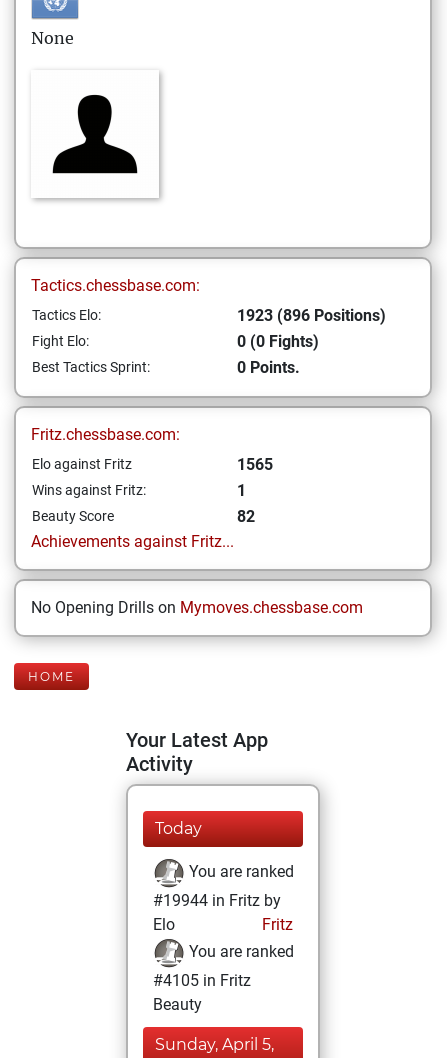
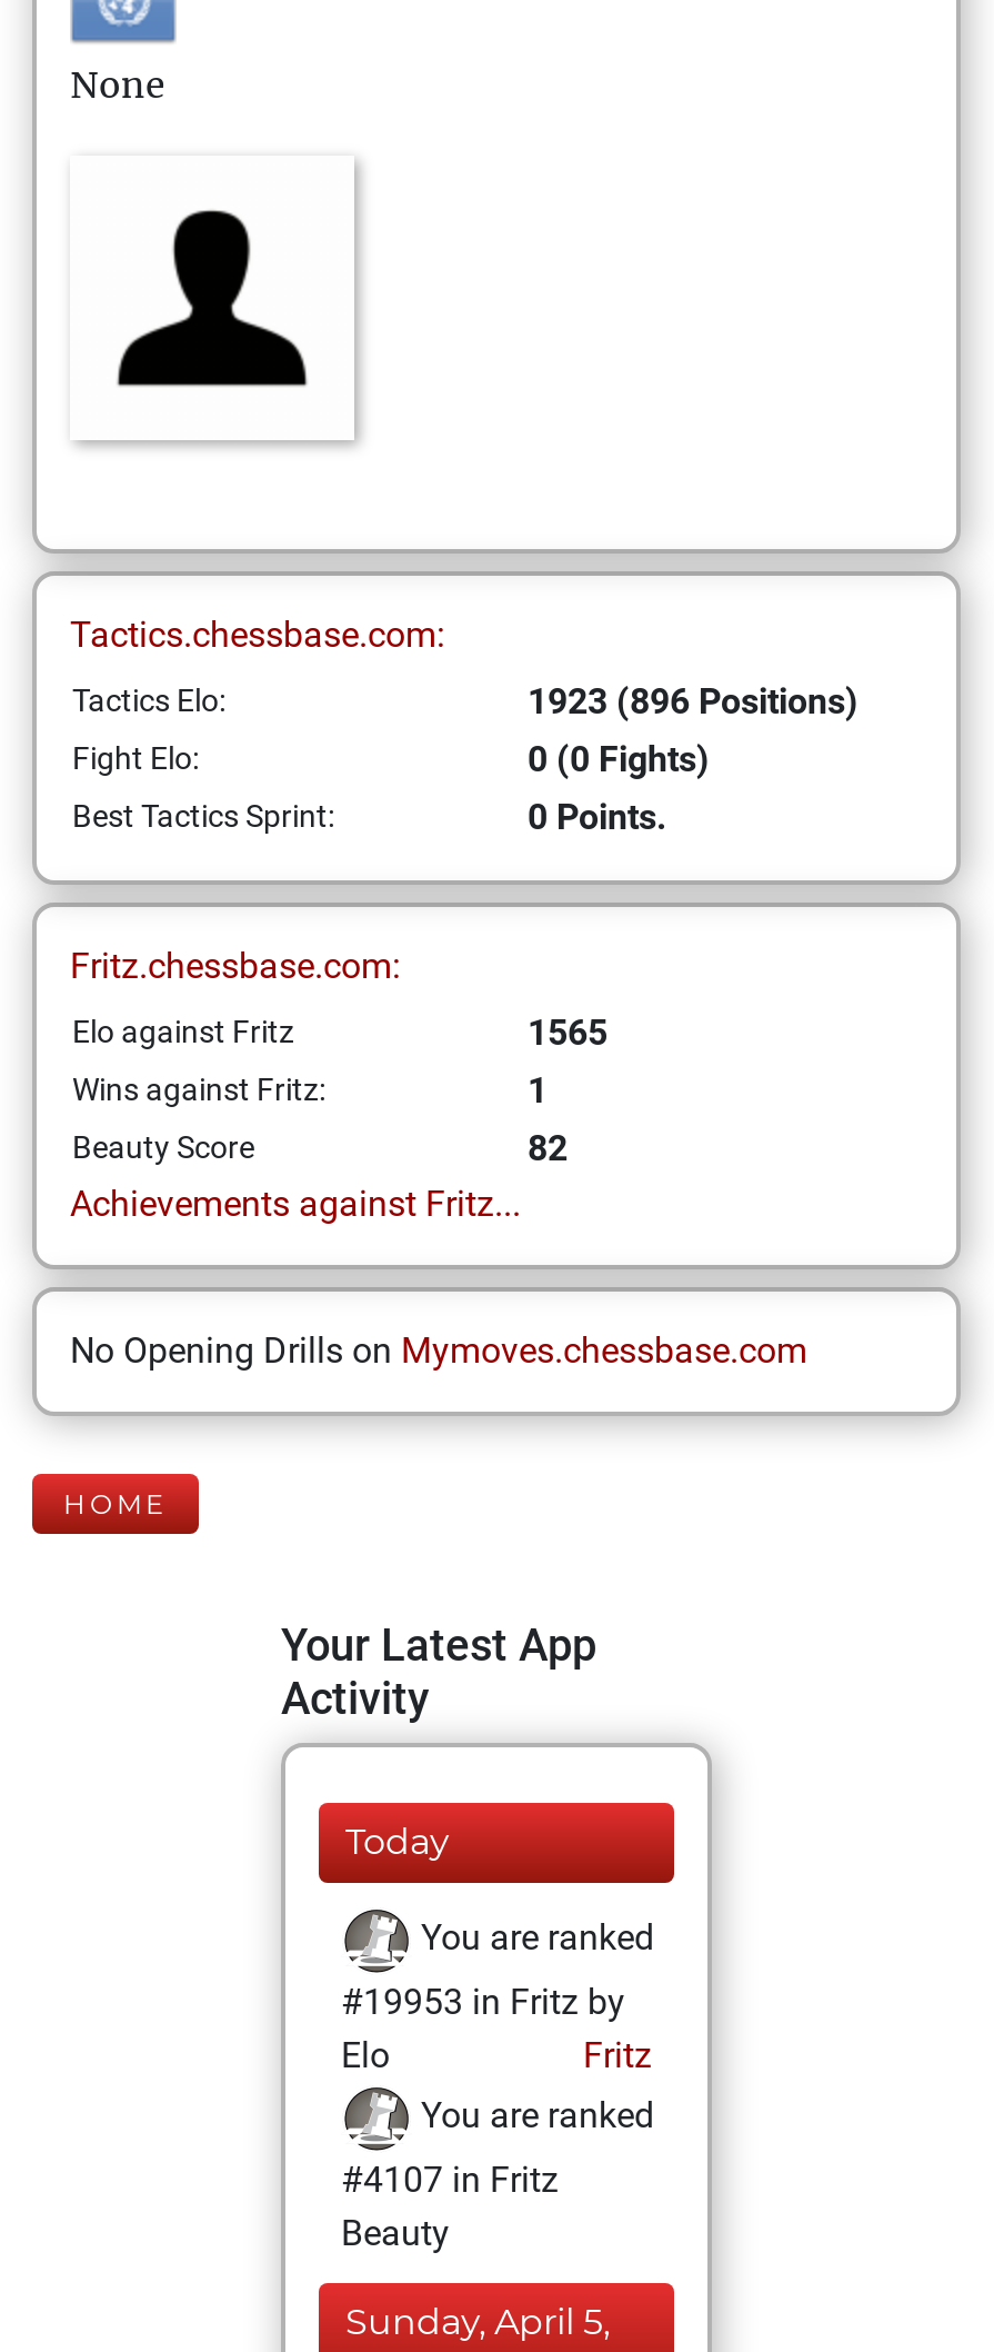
- #19944 in Fritz by
+ #19953 in Fritz by

- #4105 in Fritz
+ #4107 in Fritz
